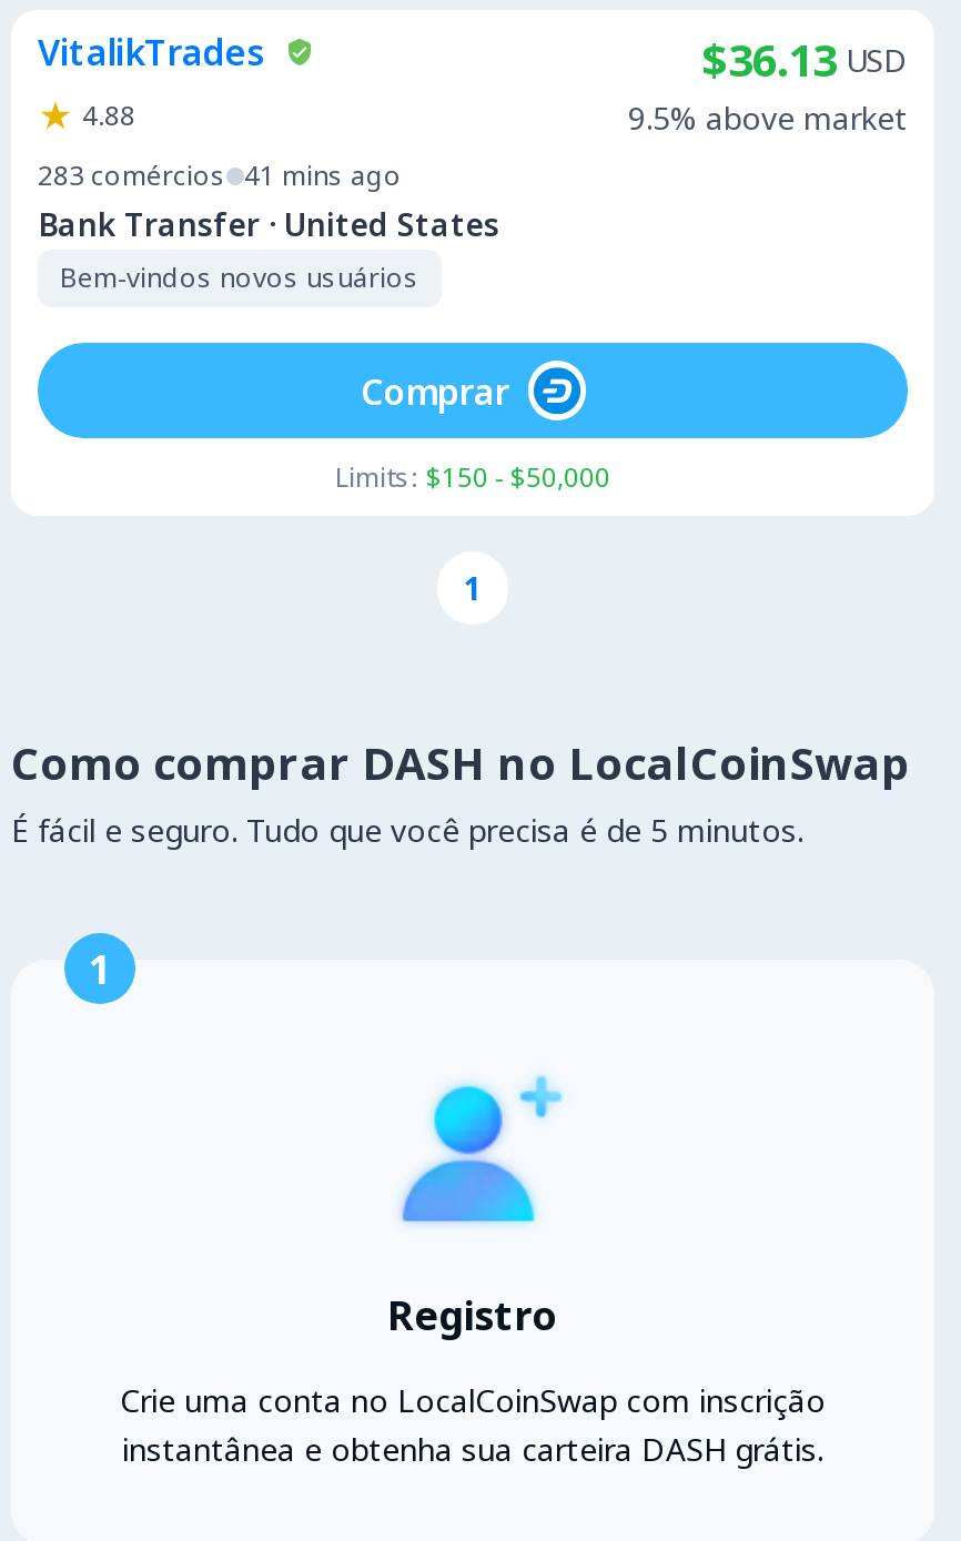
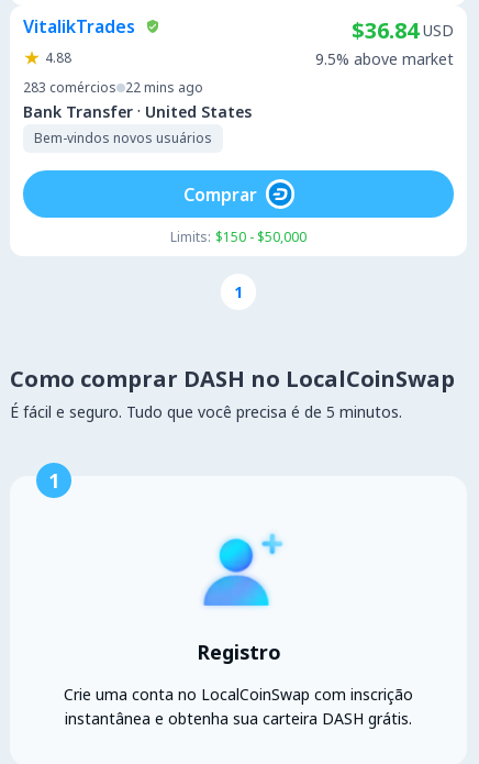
- $36.13 USD
+ $36.84 USD

- 283 comércios 41 mins ago
+ 283 comércios 22 mins ago
